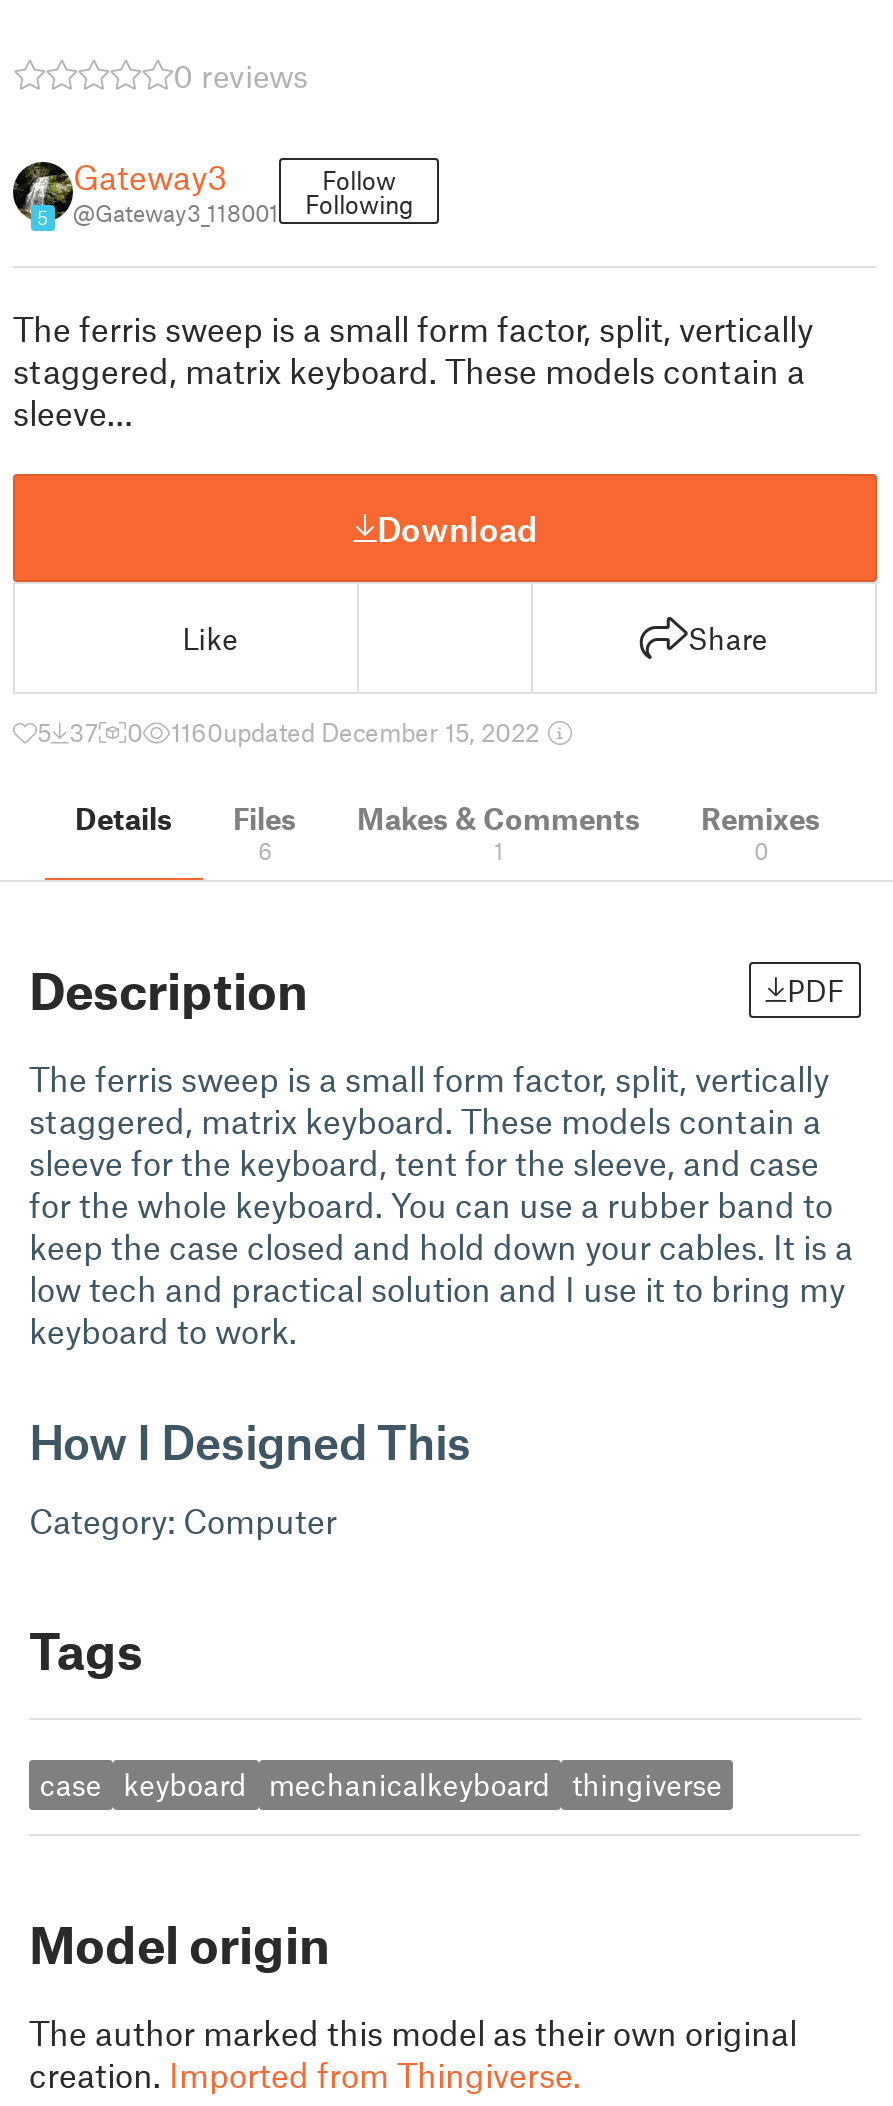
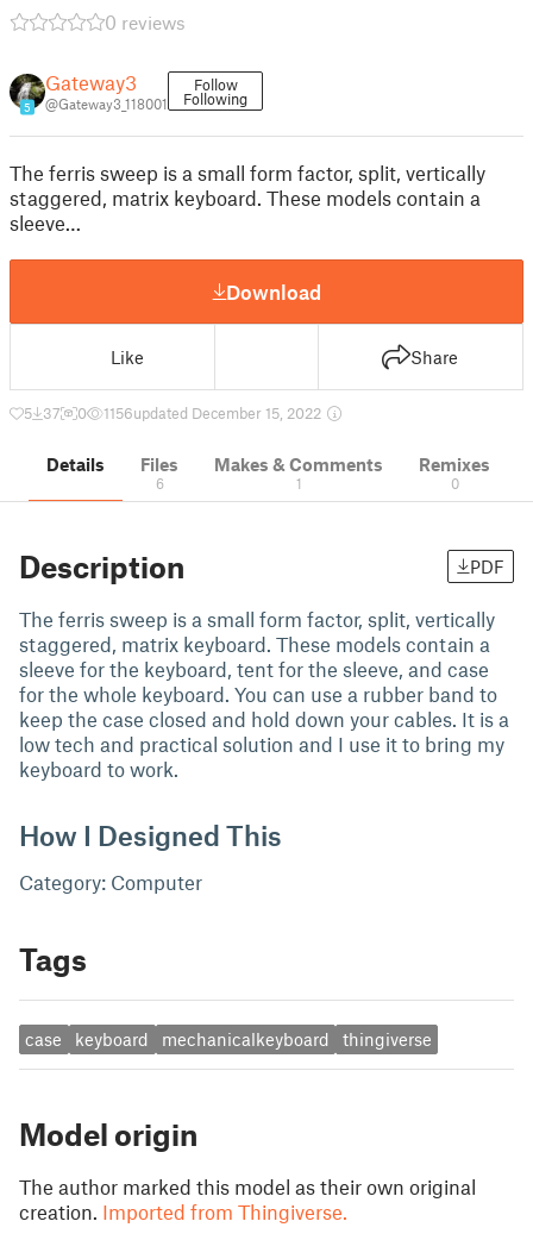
- 1160updated December 15, 2022
+ 1156updated December 15, 2022
